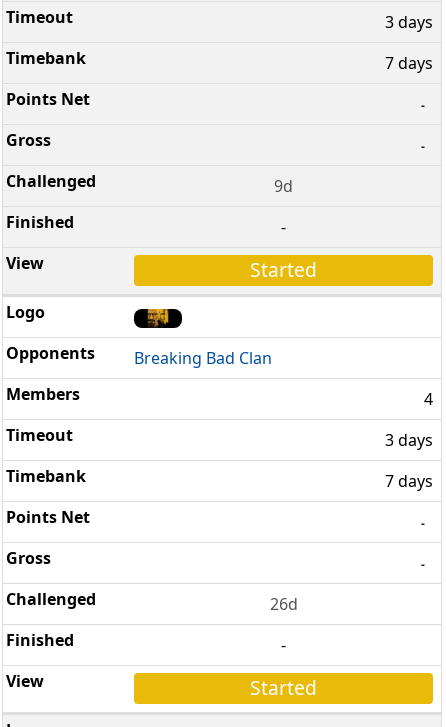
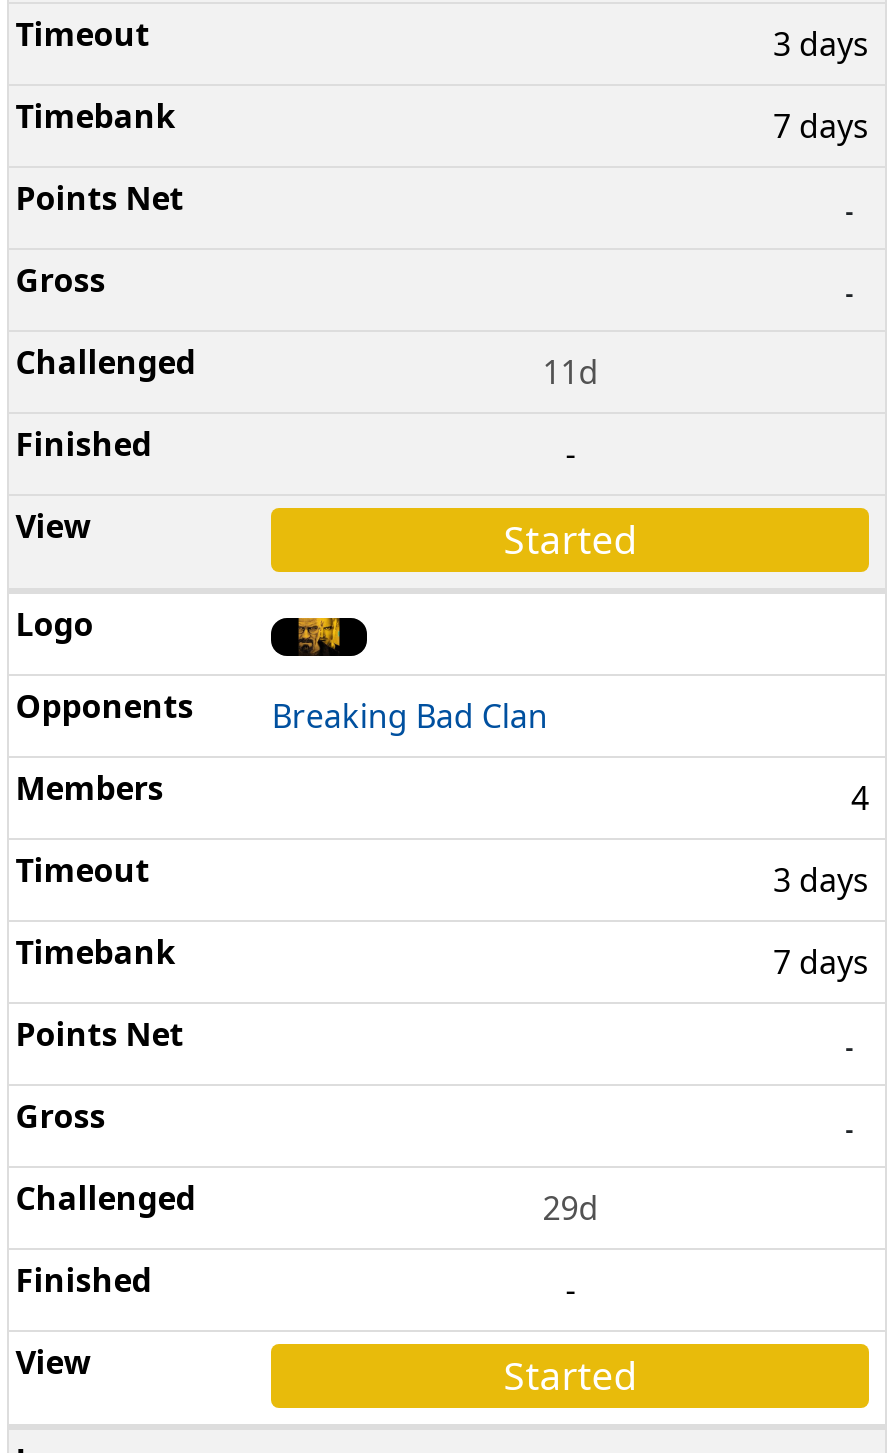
- 9d
+ 11d

- 26d
+ 29d
